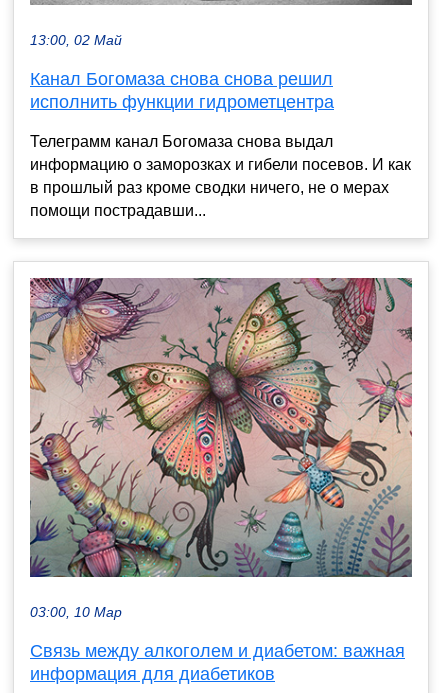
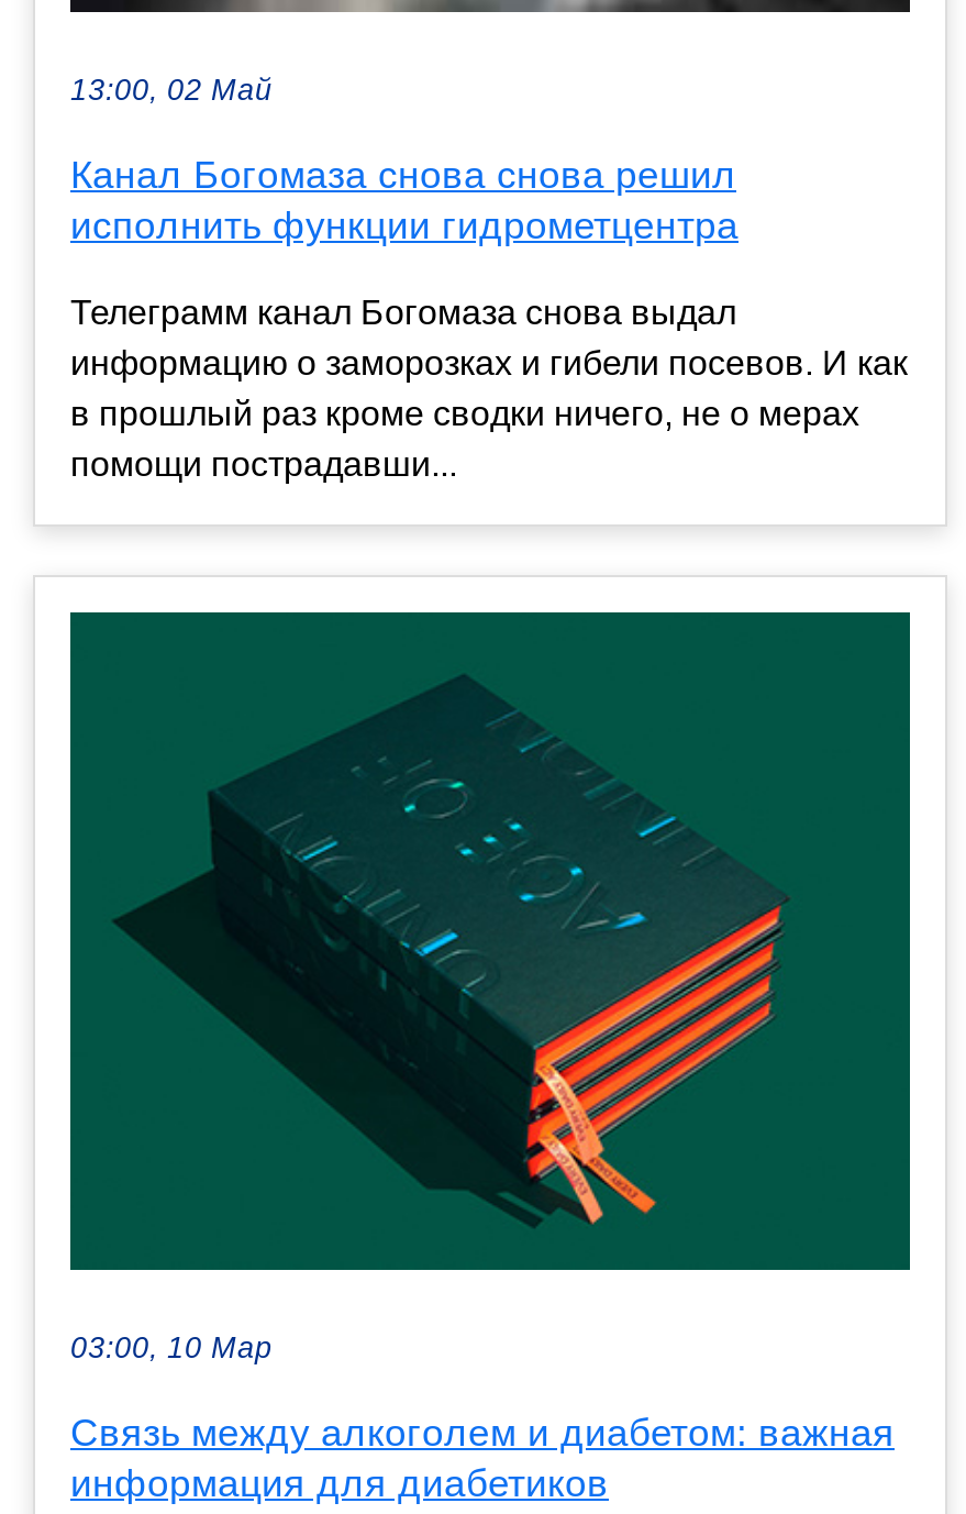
- [image]
+ [image]
